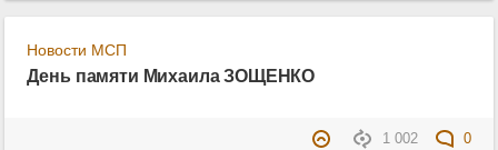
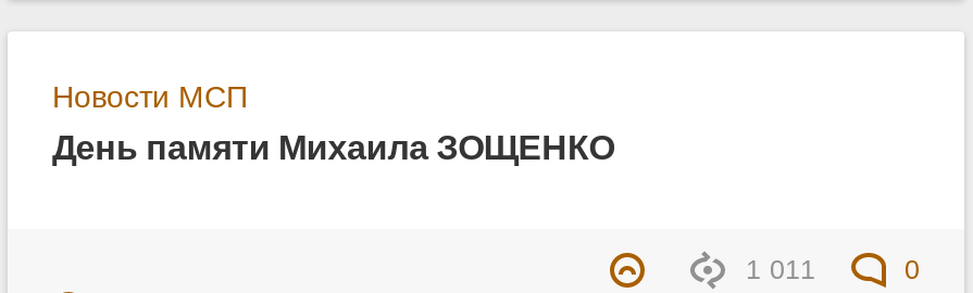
- 1 002
+ 1 011
